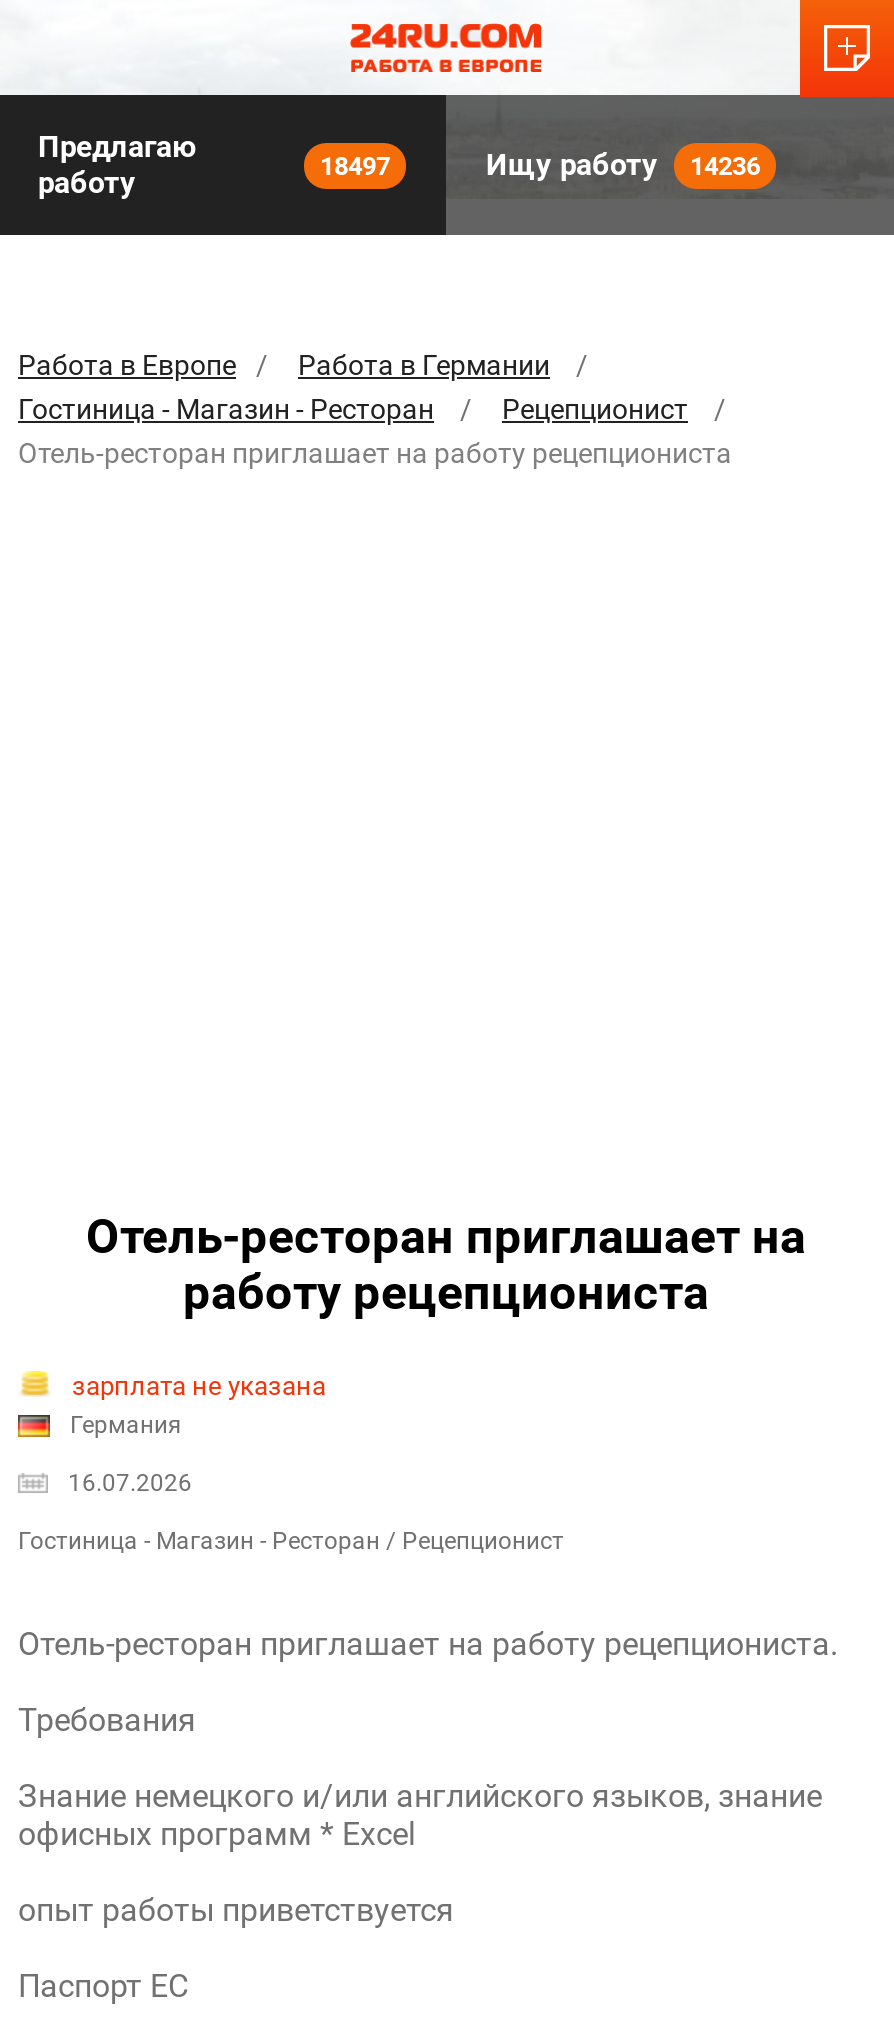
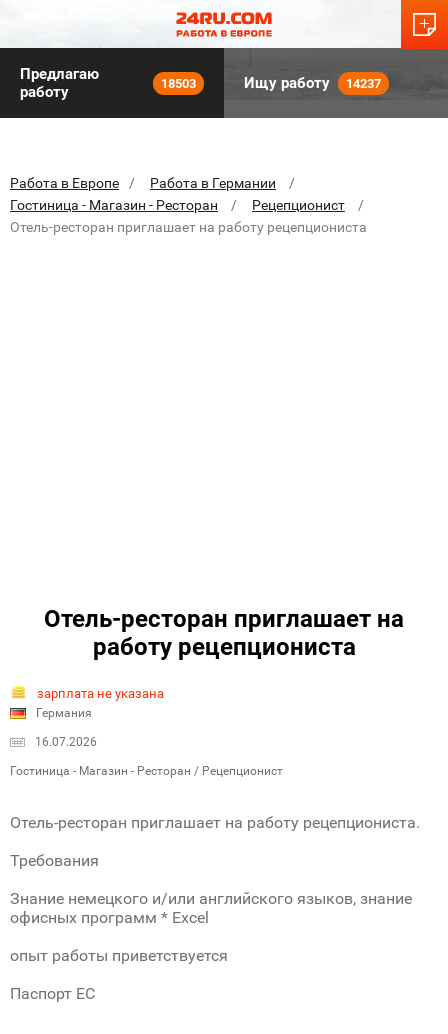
- 18497
+ 18503

- Ищу работу 14236
+ Ищу работу 14237
